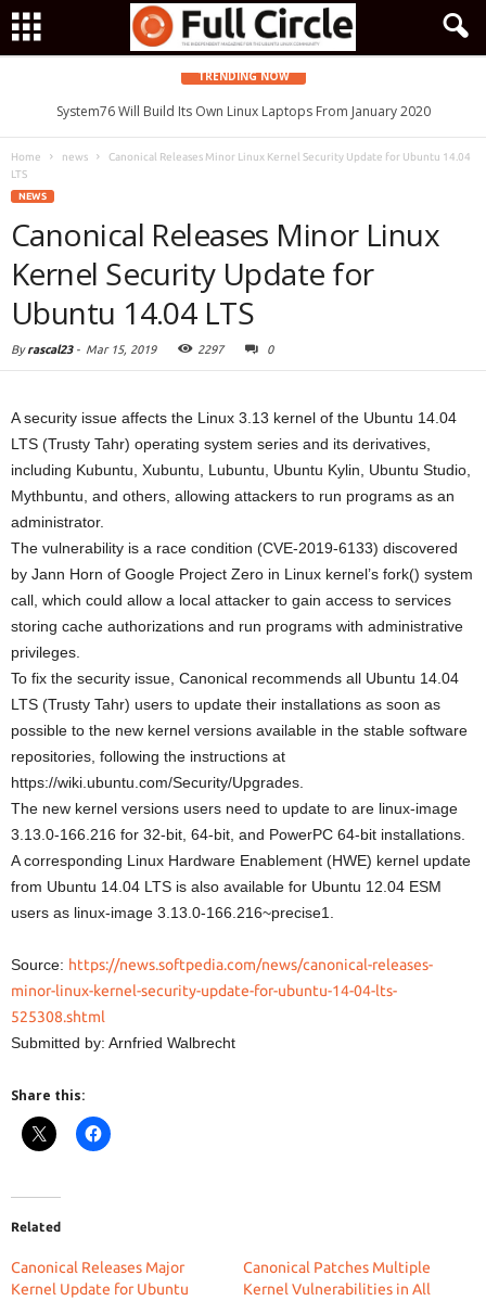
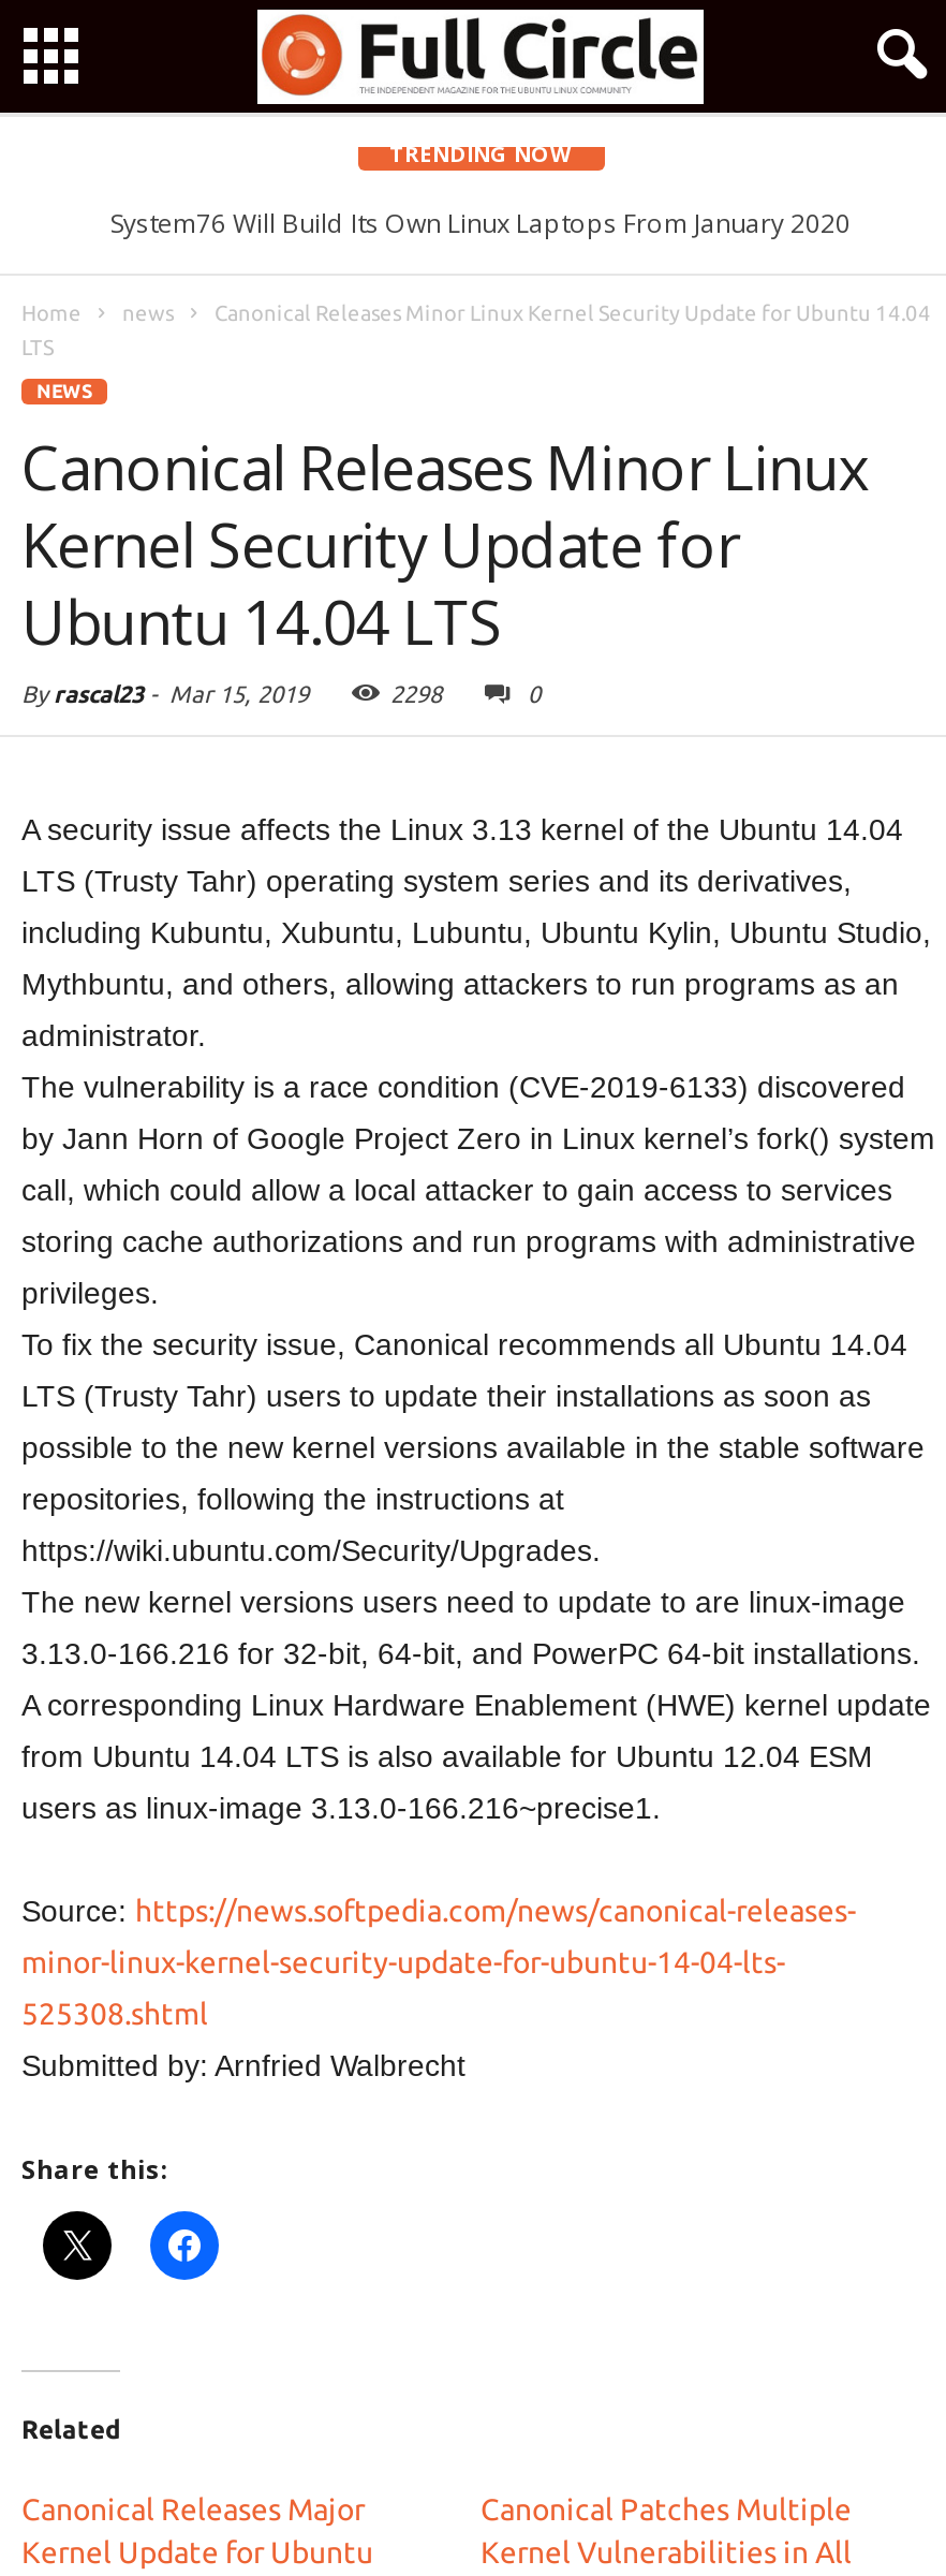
- 2297
+ 2298
